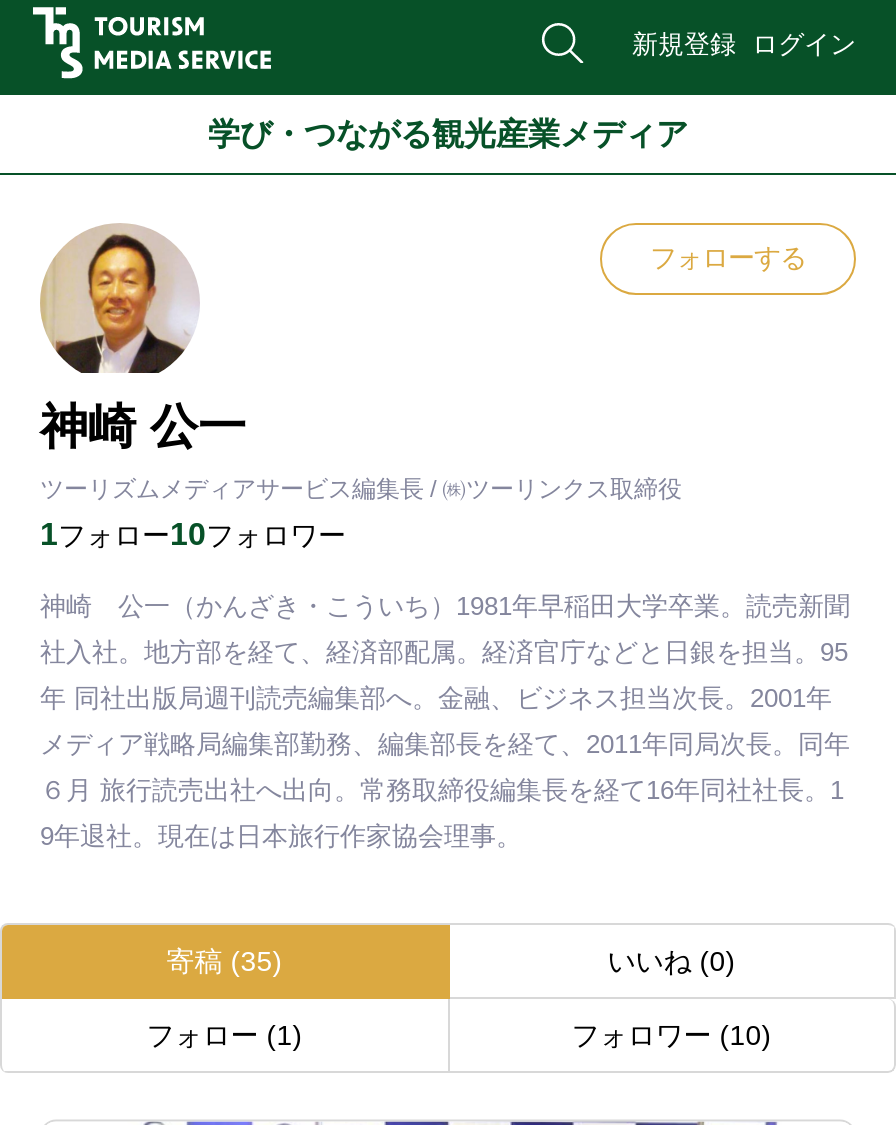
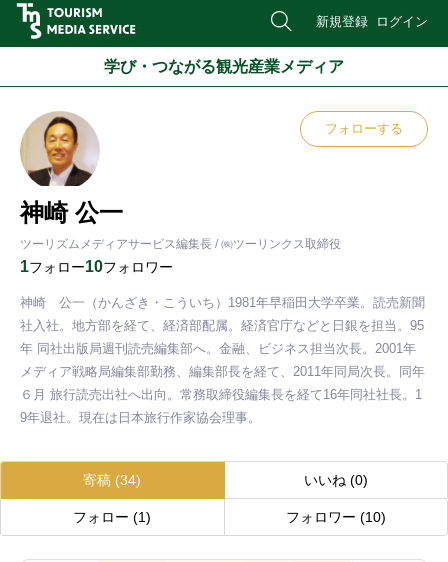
- 寄稿 (35)
+ 寄稿 (34)
